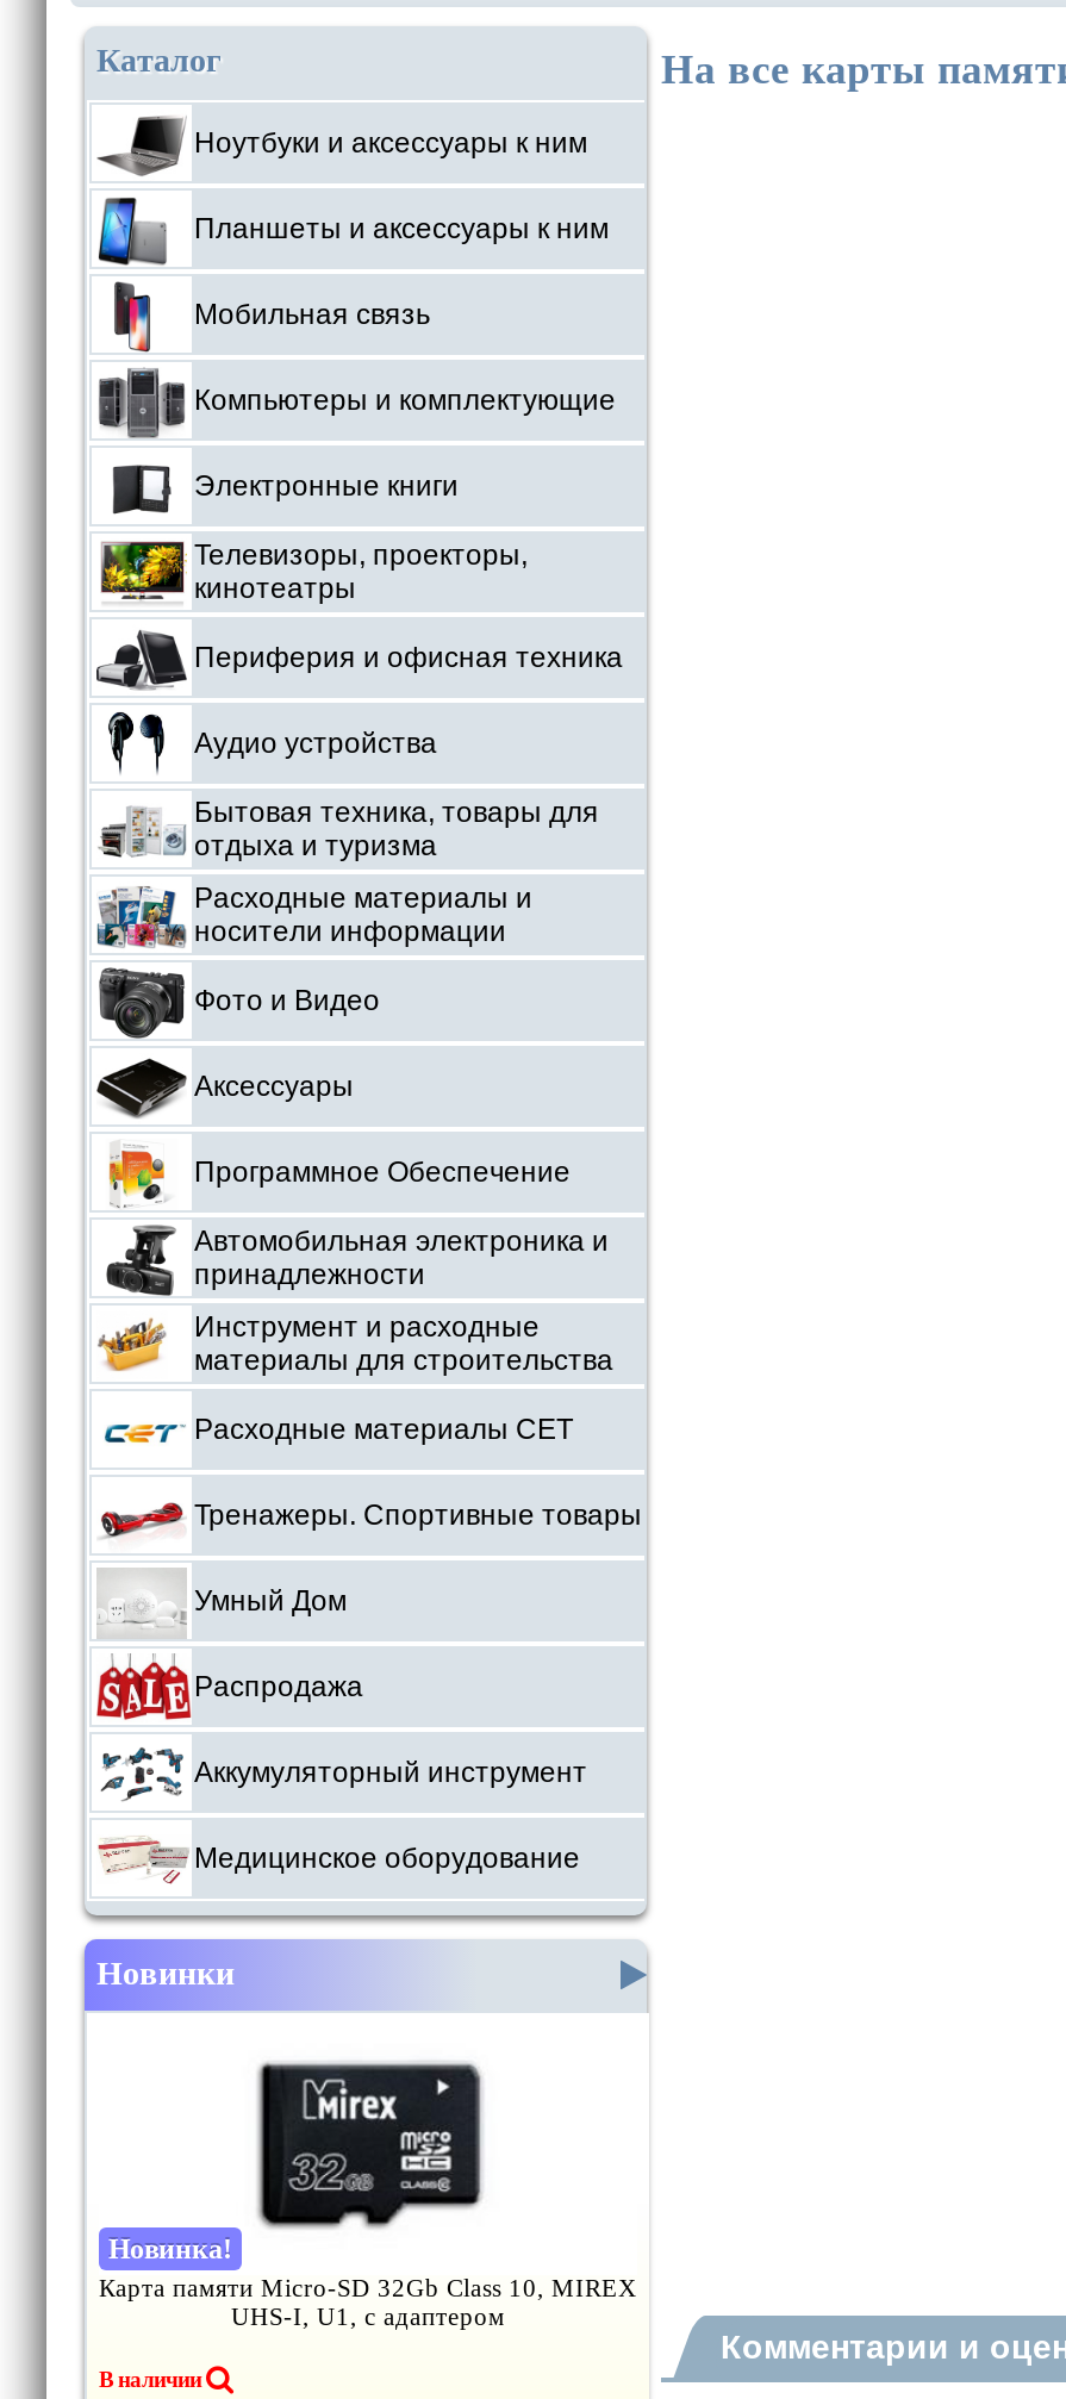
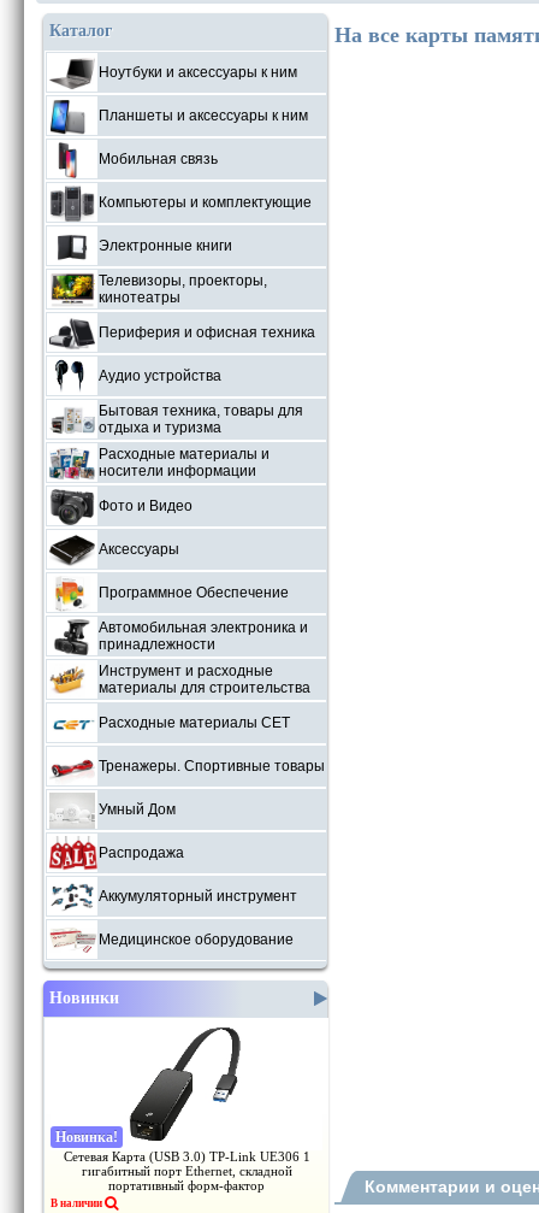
- [image]
- Карта памяти Micro-SD 32Gb Class 10, MIREX
- UHS-I, U1, с адаптером
+ [image]
+ Сетевая Карта (USB 3.0) TP-Link UE306 1
+ гигабитный порт Ethernet, складной
+ портативный форм-фактор
